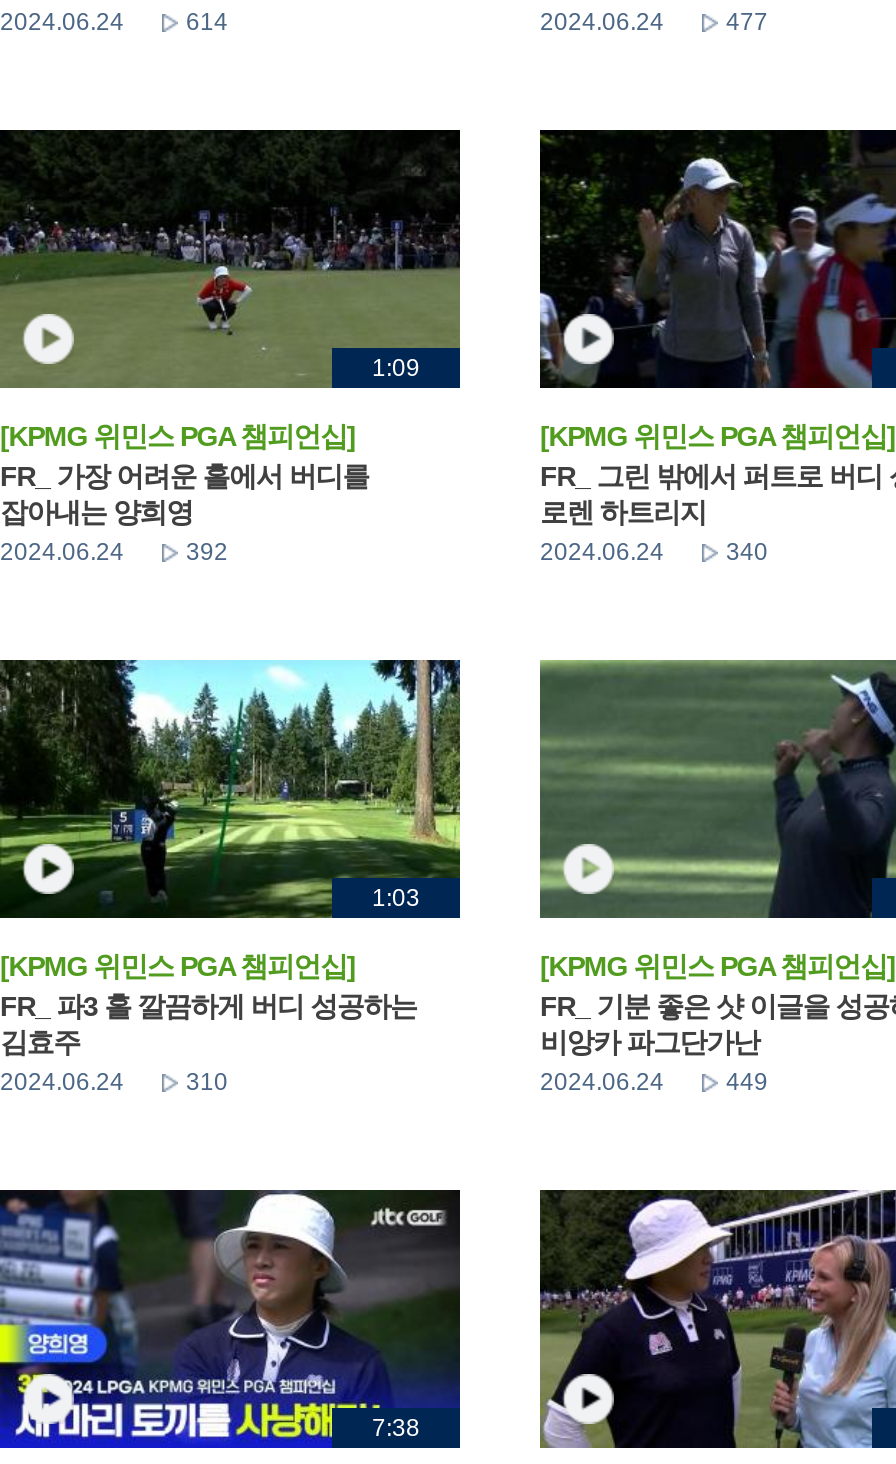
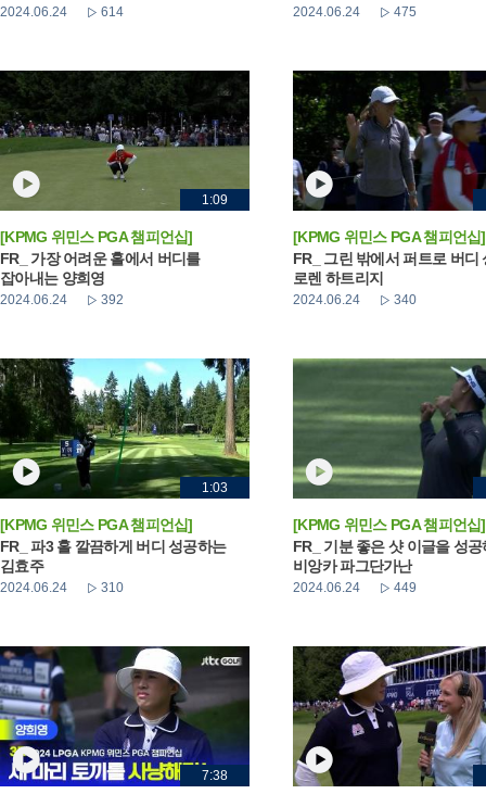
- 477
+ 475
